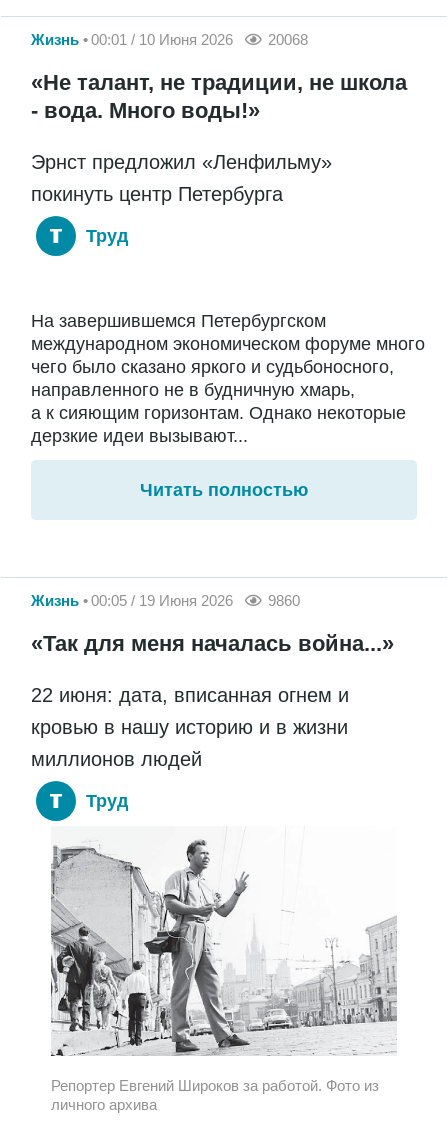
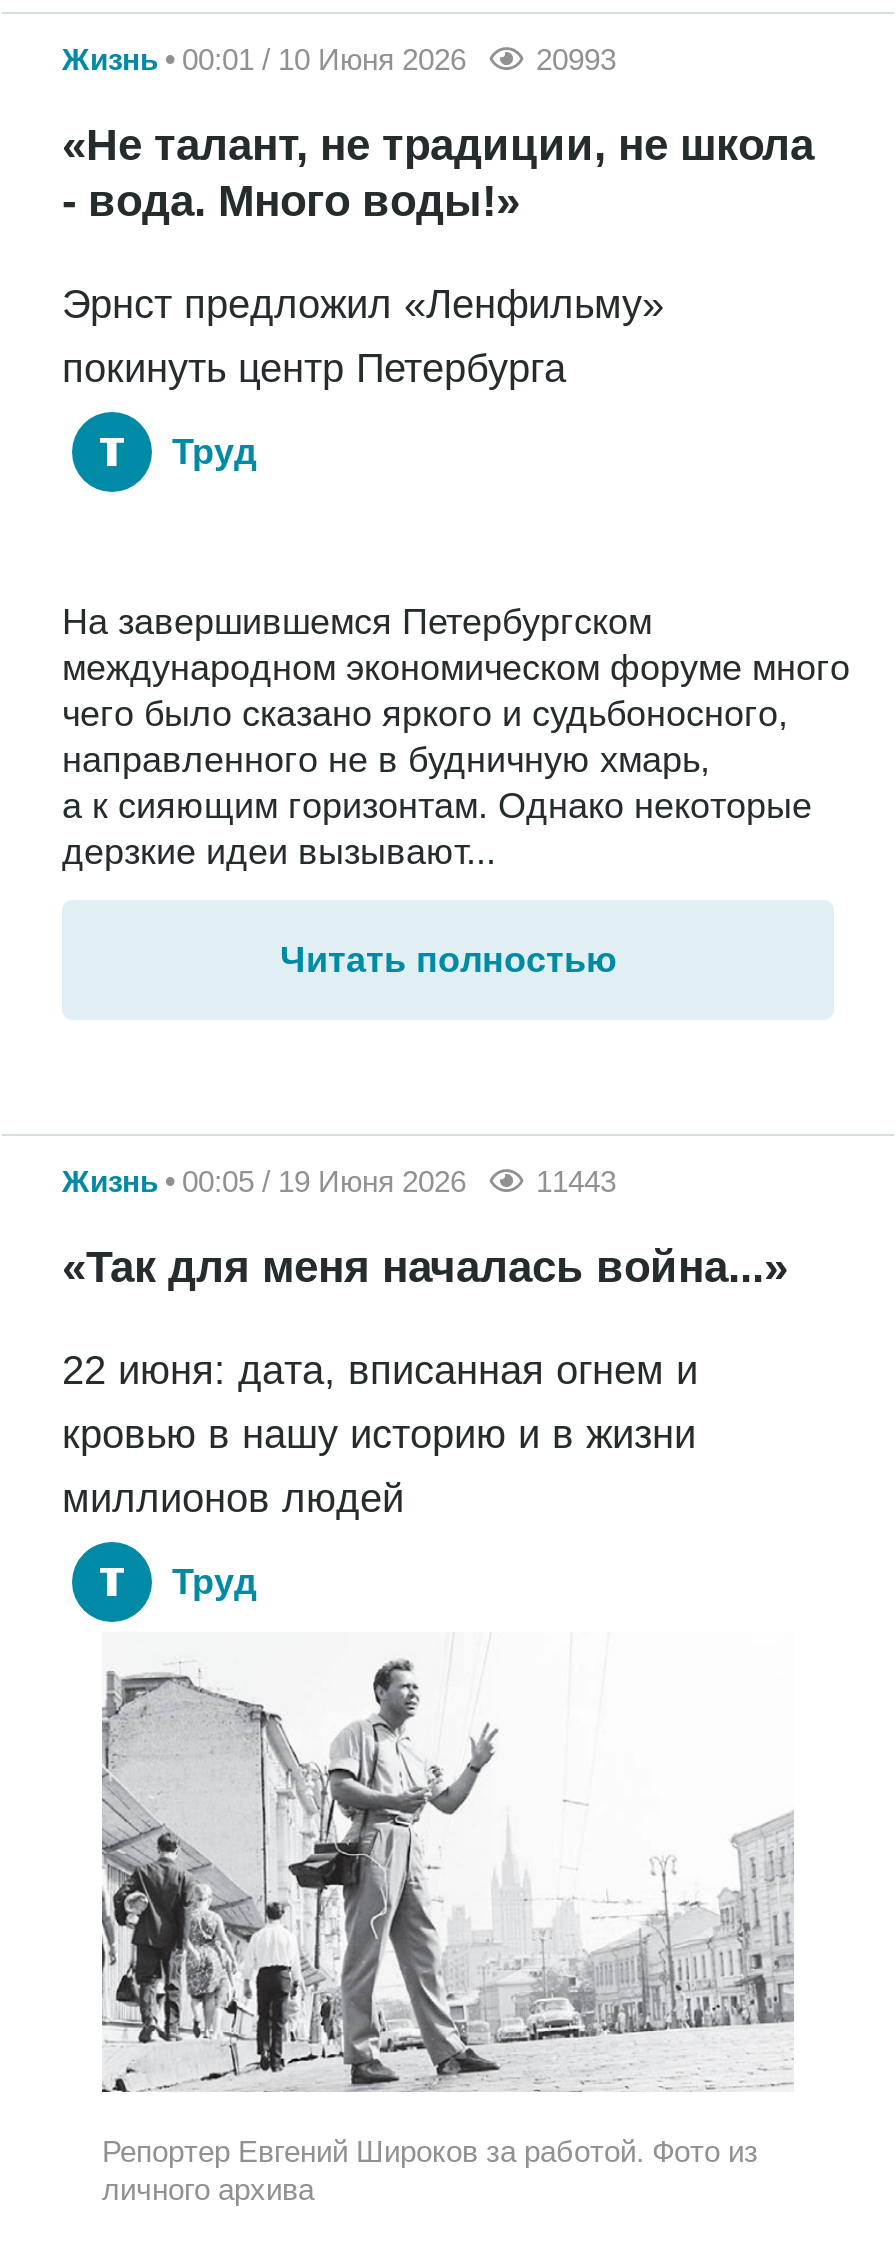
- 20068
+ 20993

- 9860
+ 11443
